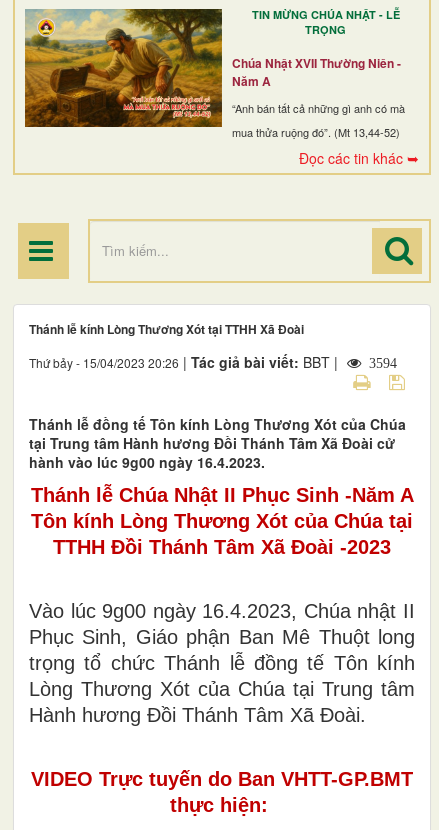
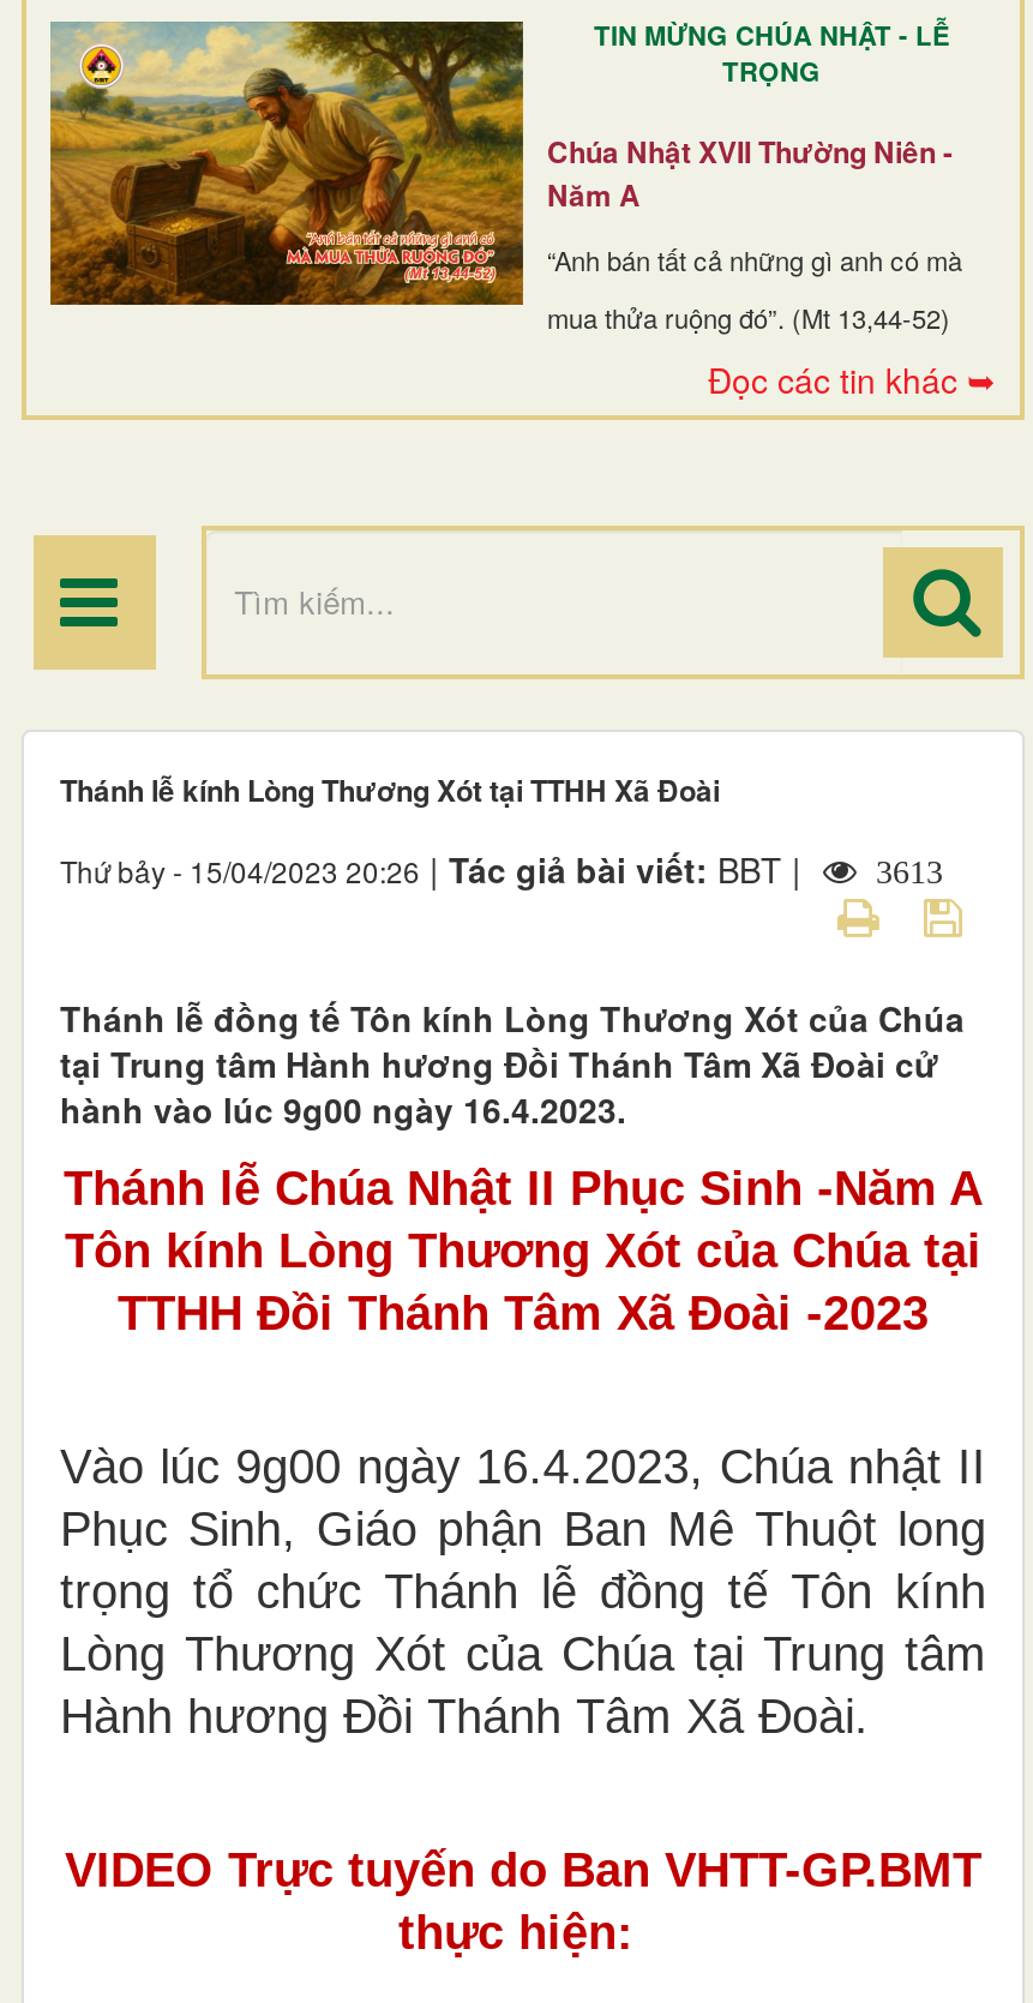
- 3594
+ 3613
